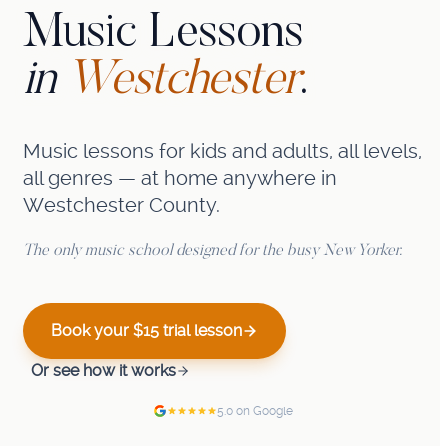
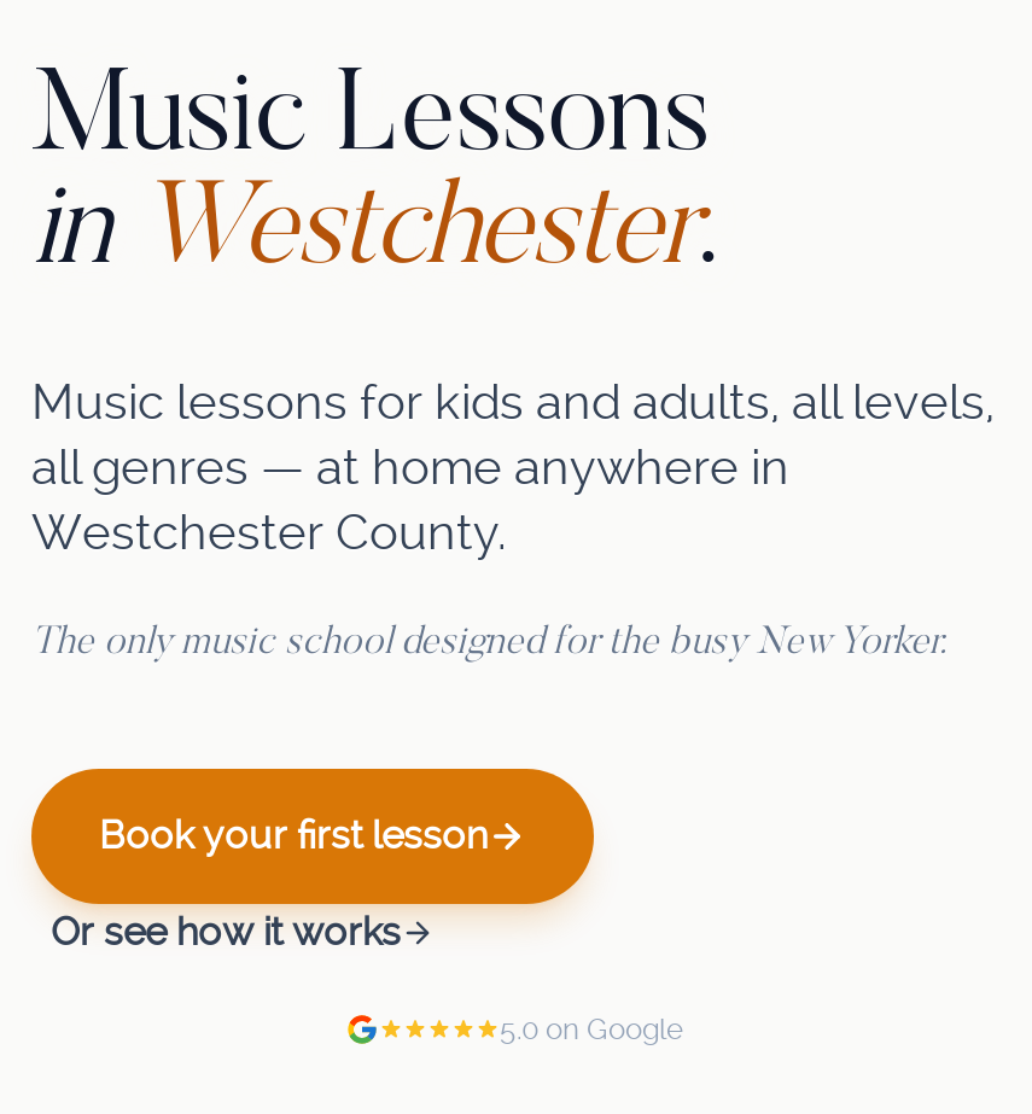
- Book your $15 trial lesson
+ Book your first lesson
